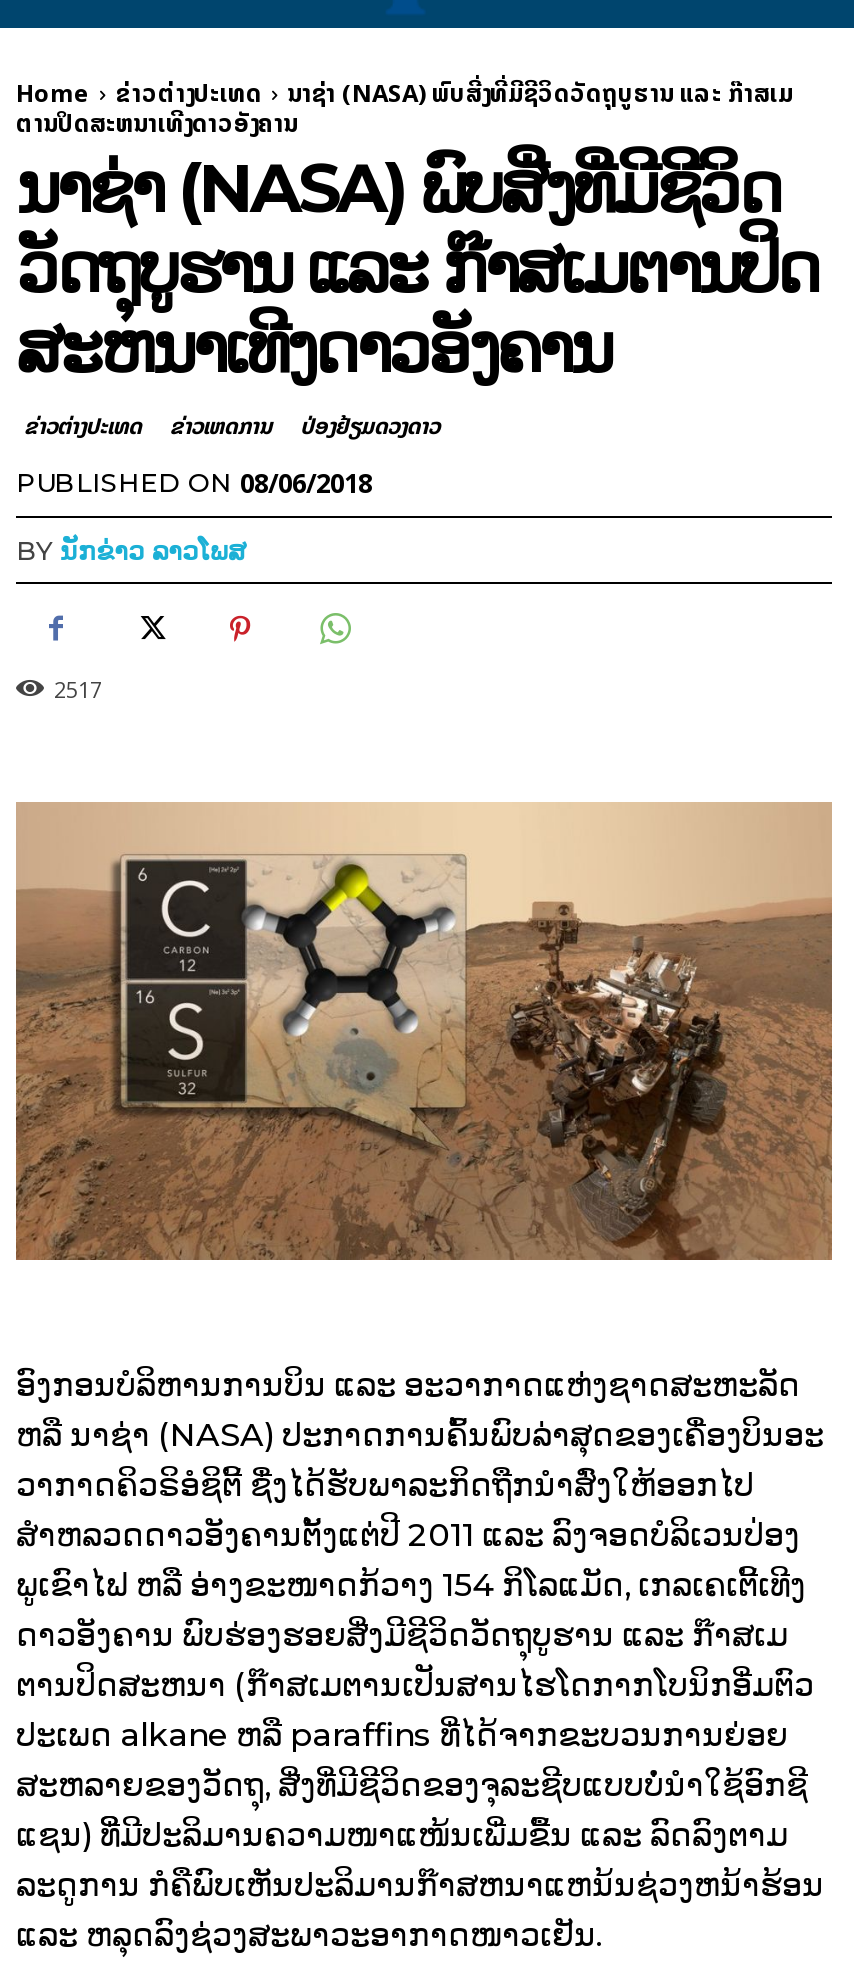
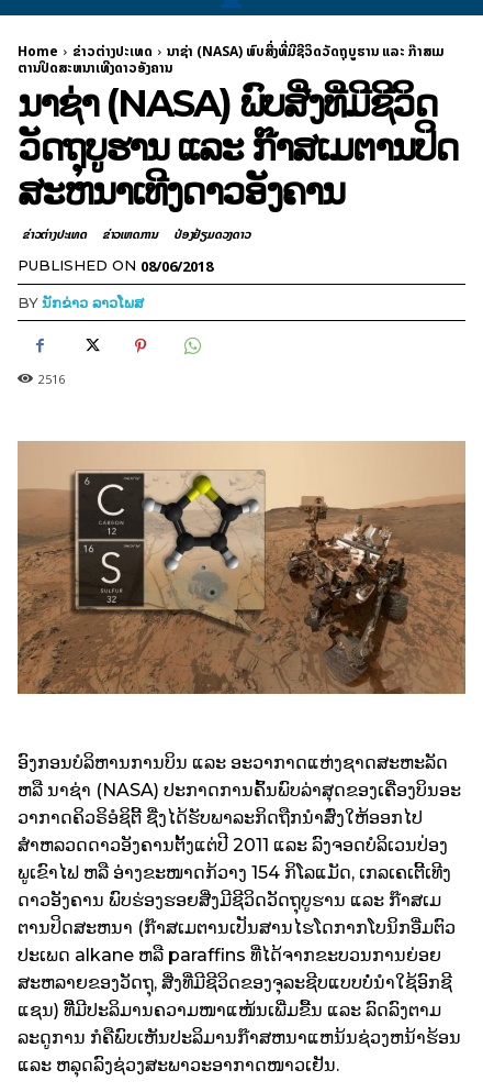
- 2517
+ 2516
